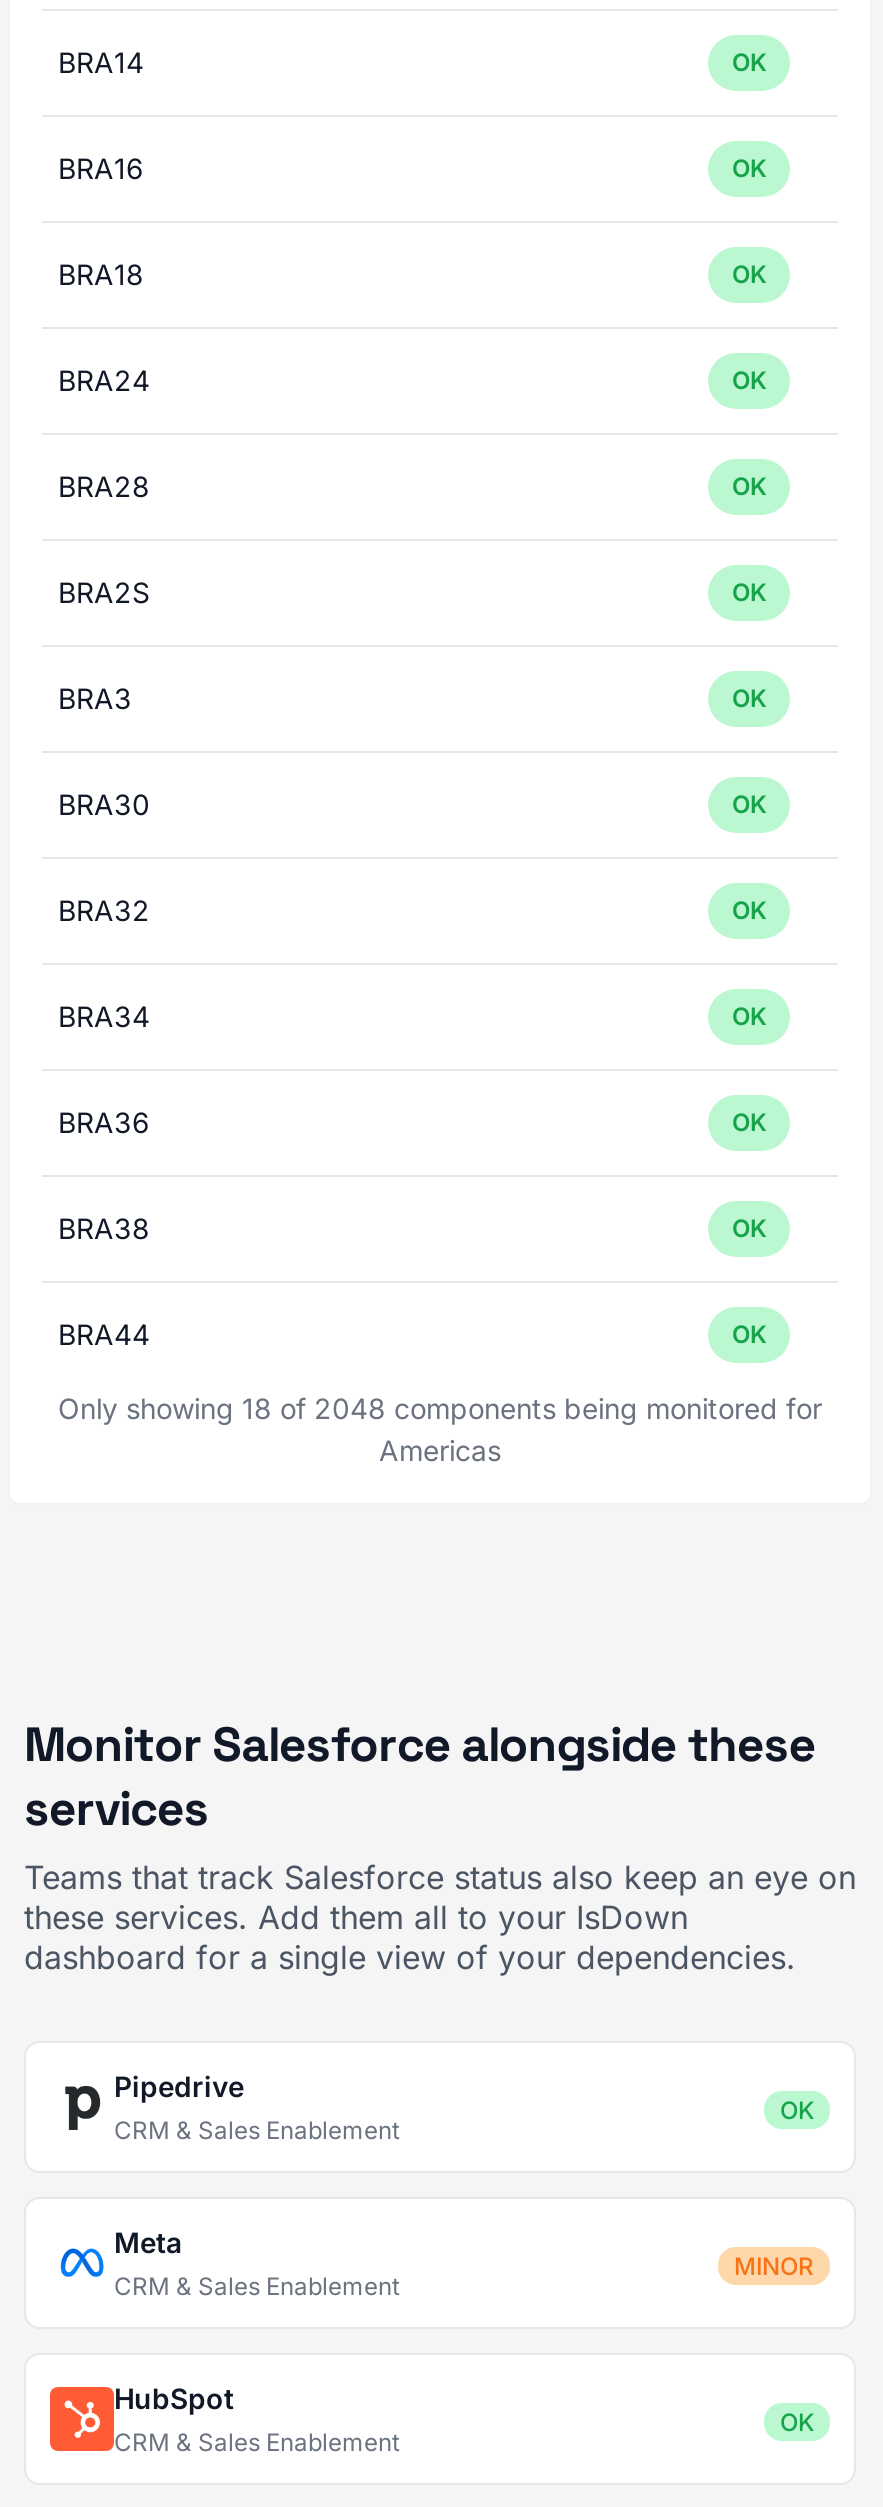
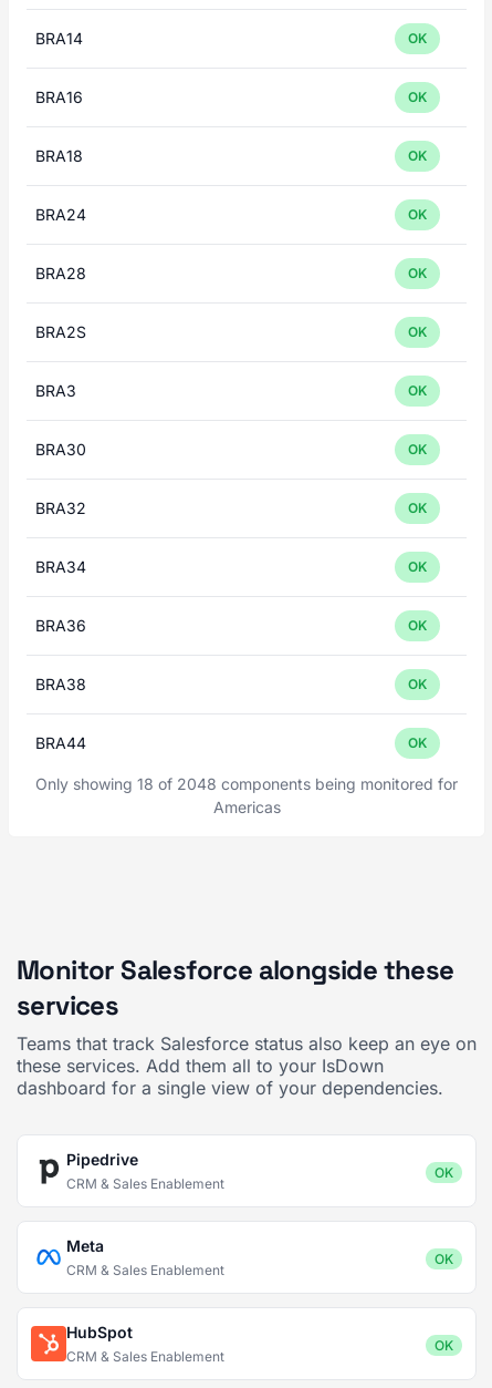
- MINOR
+ OK
